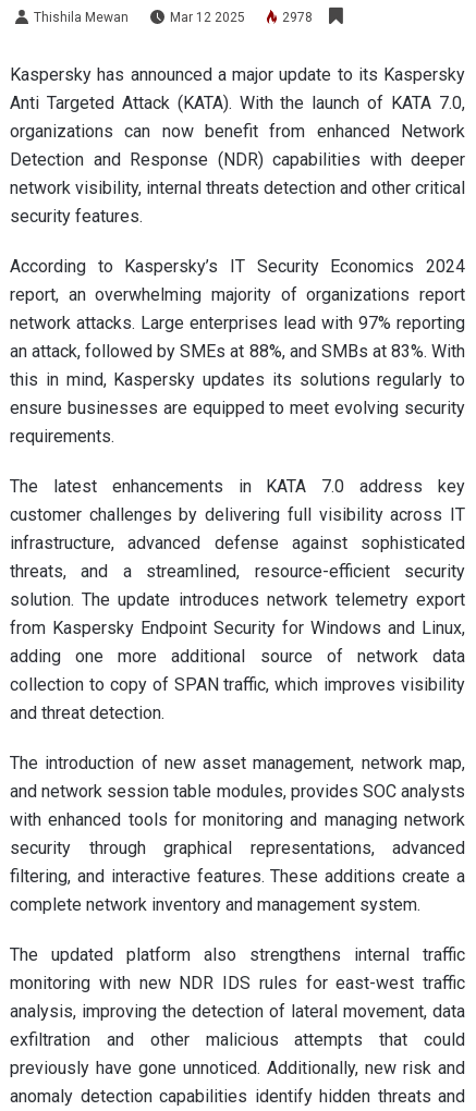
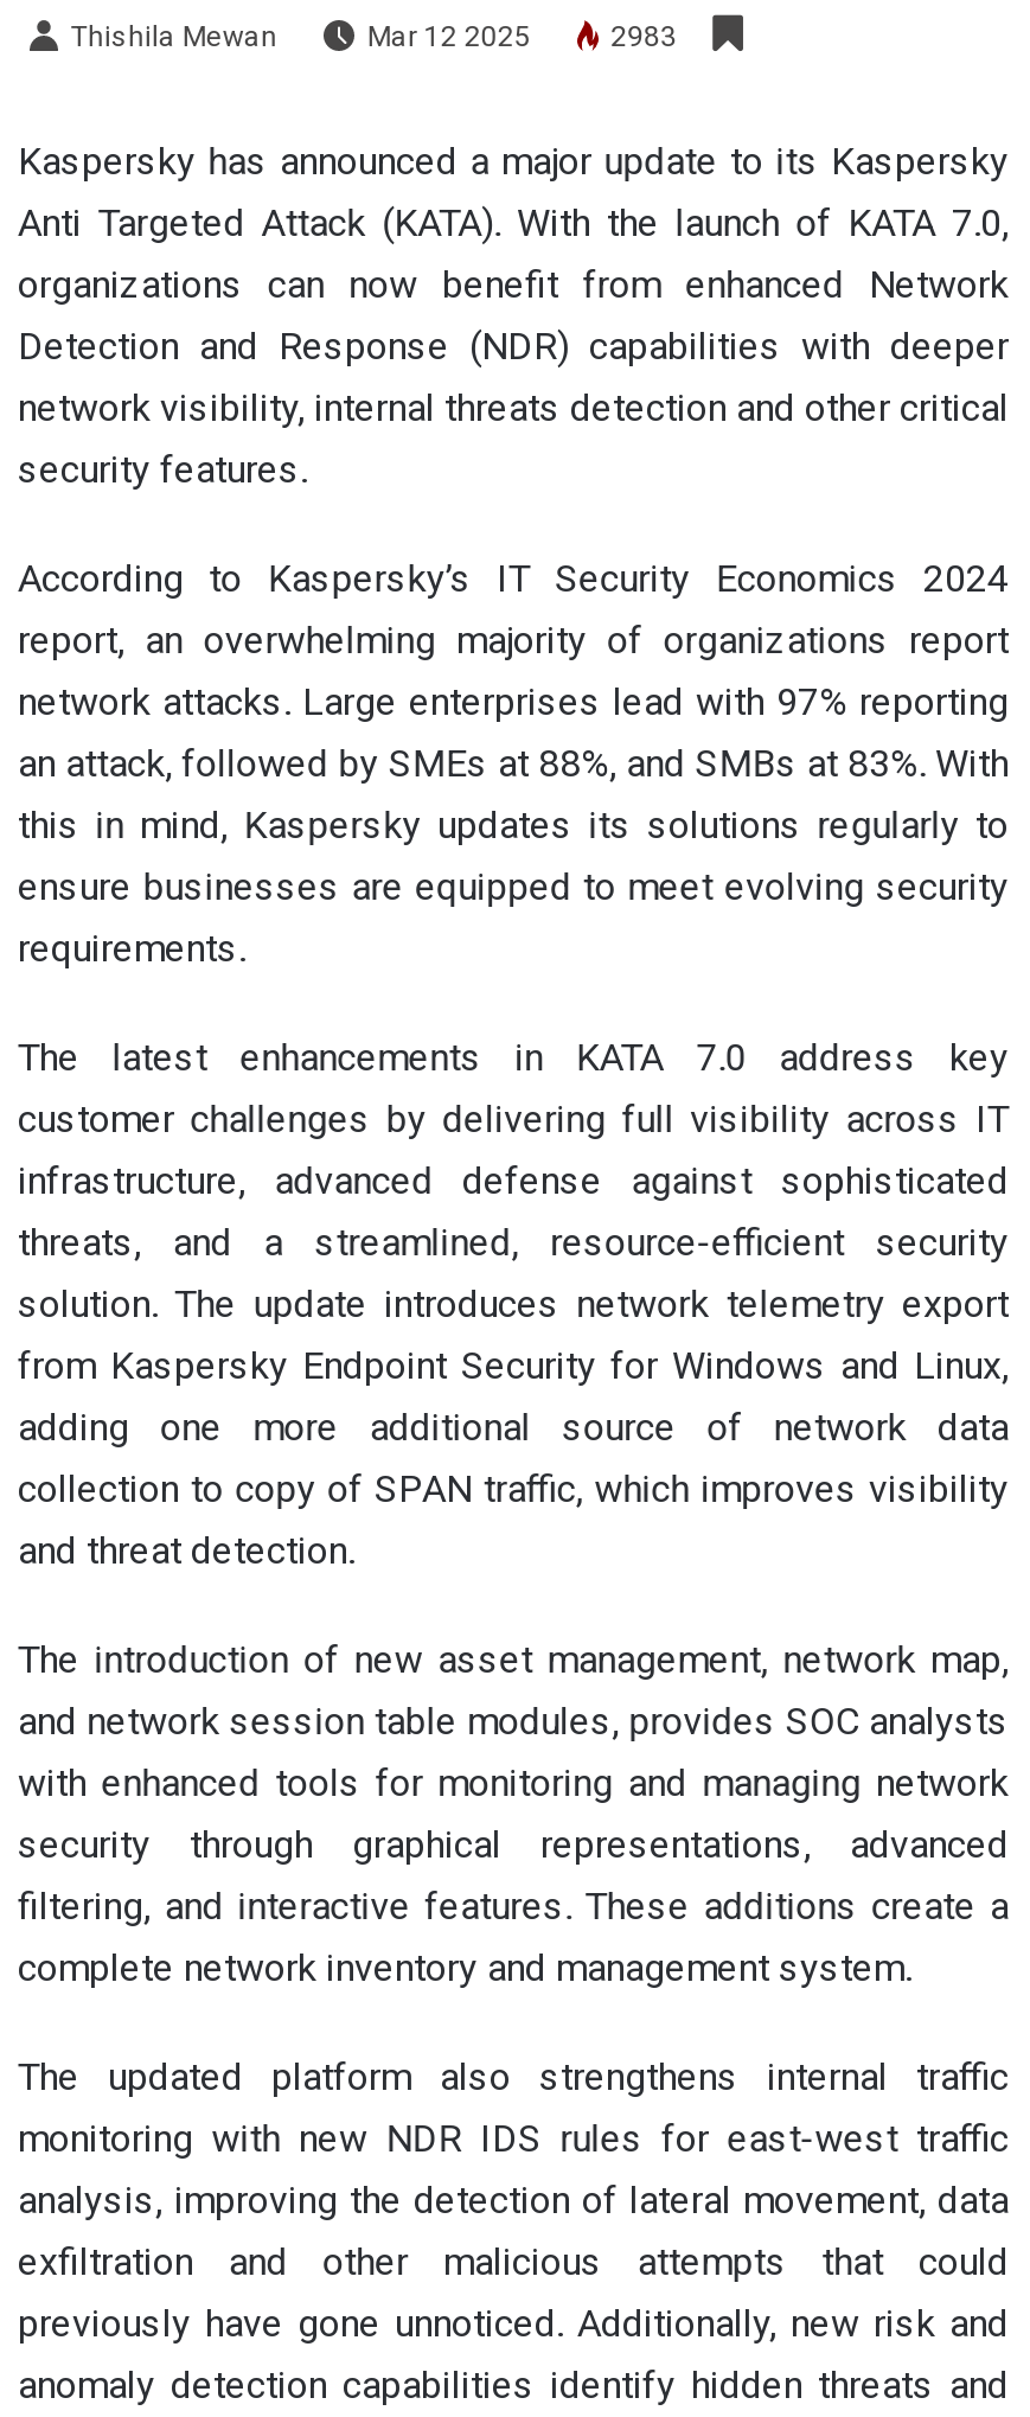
- 2978
+ 2983
